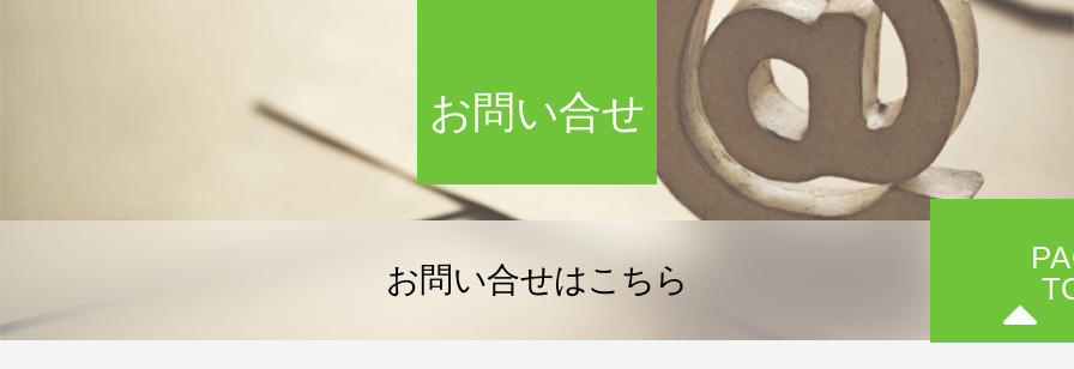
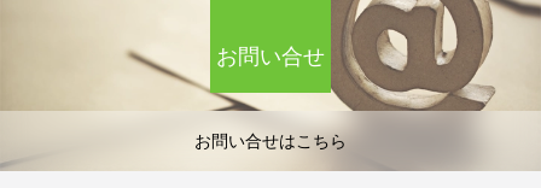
- [image]
+ [image]
